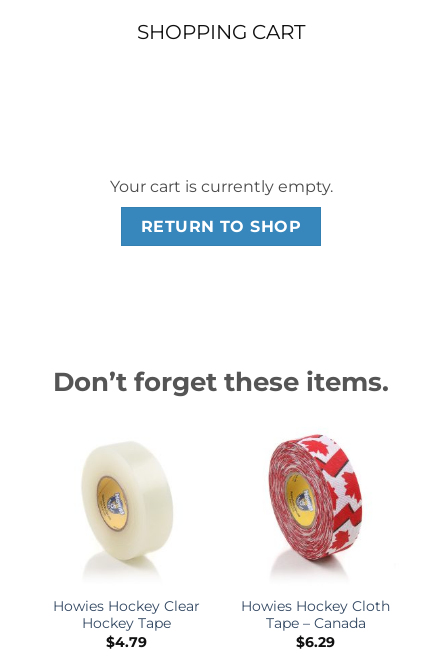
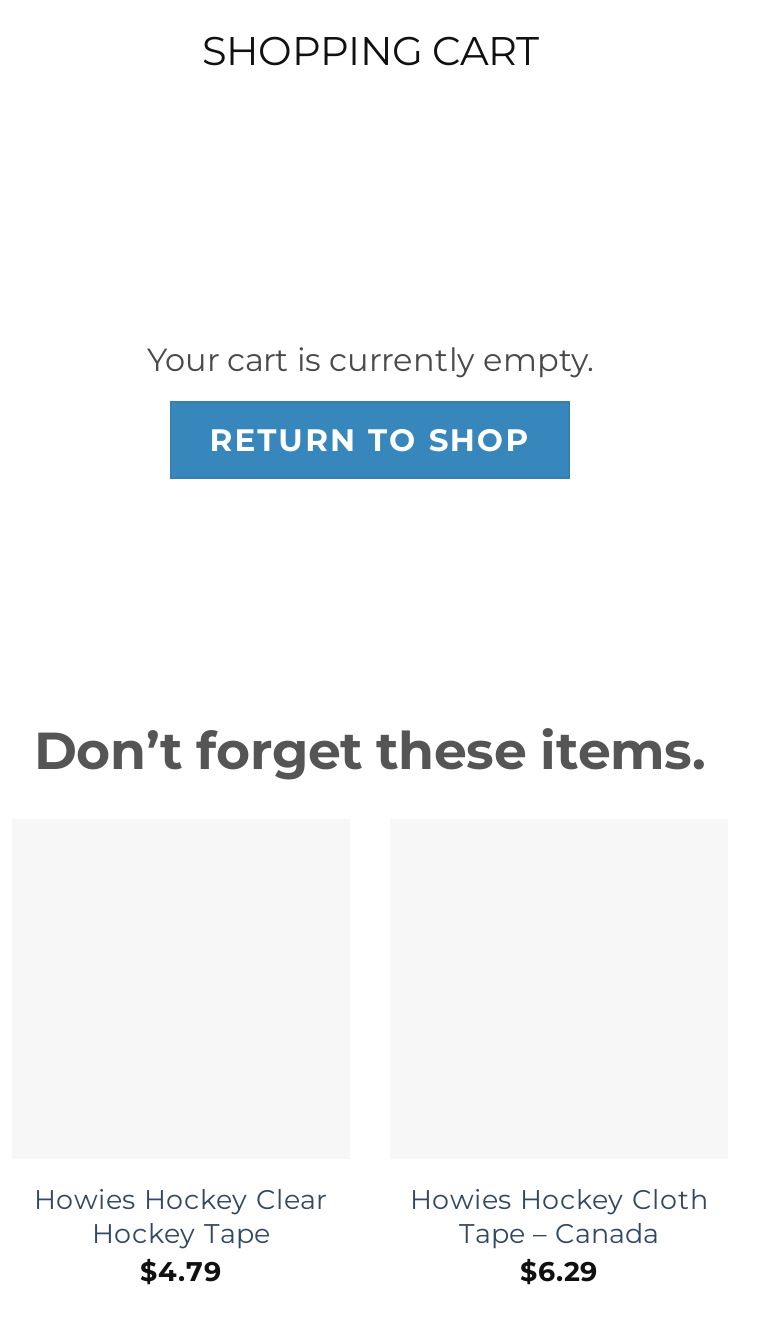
- [image]

- [image]
